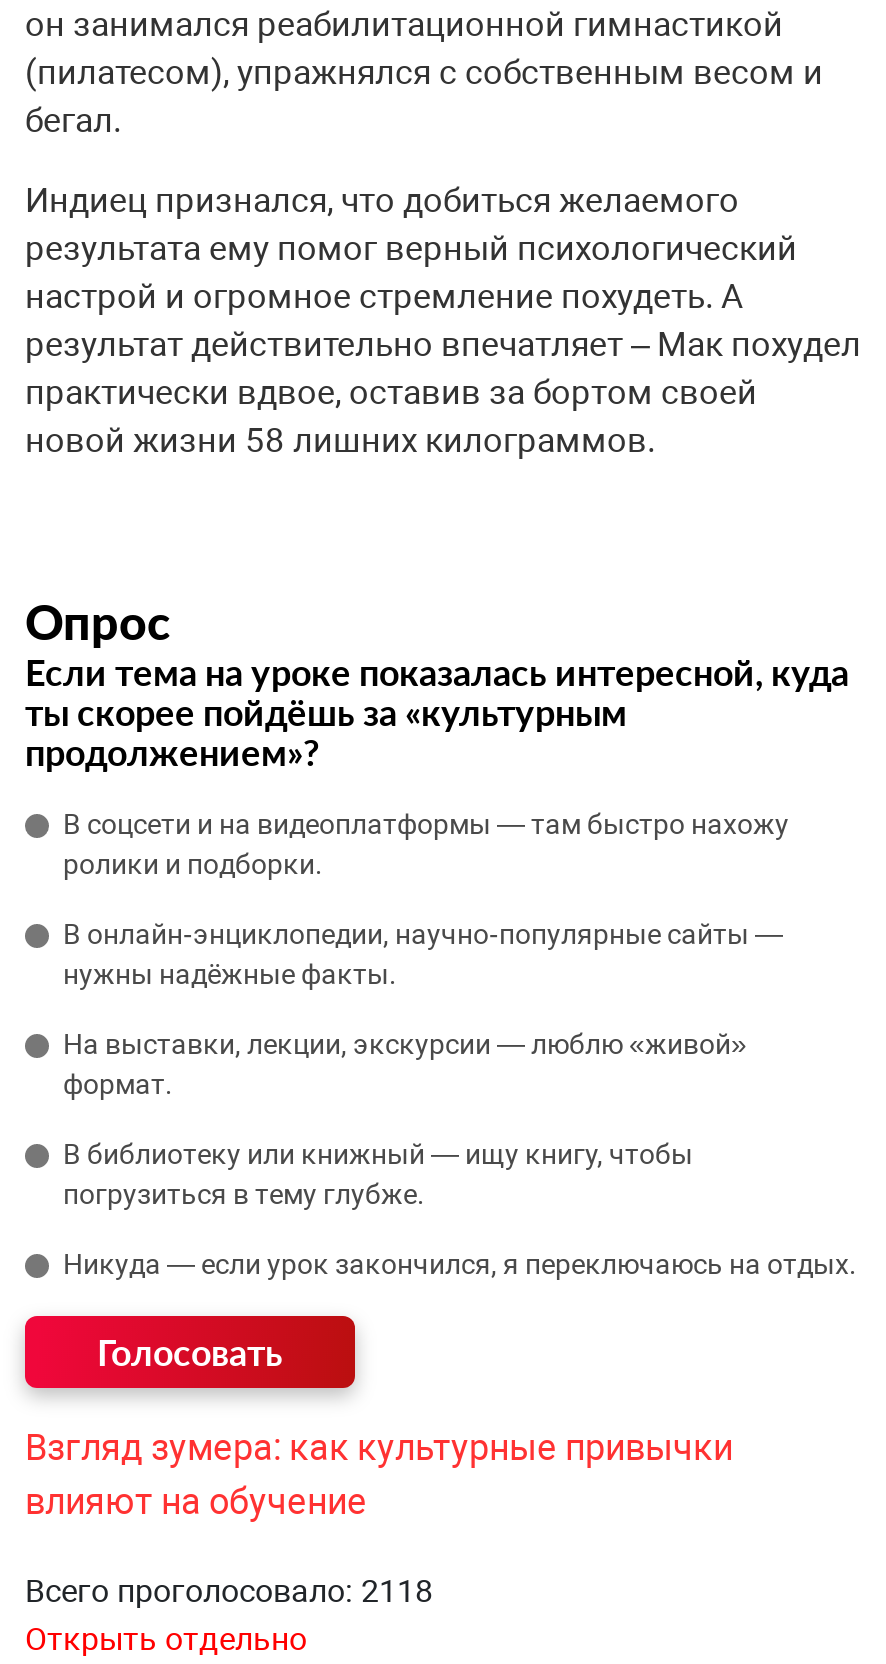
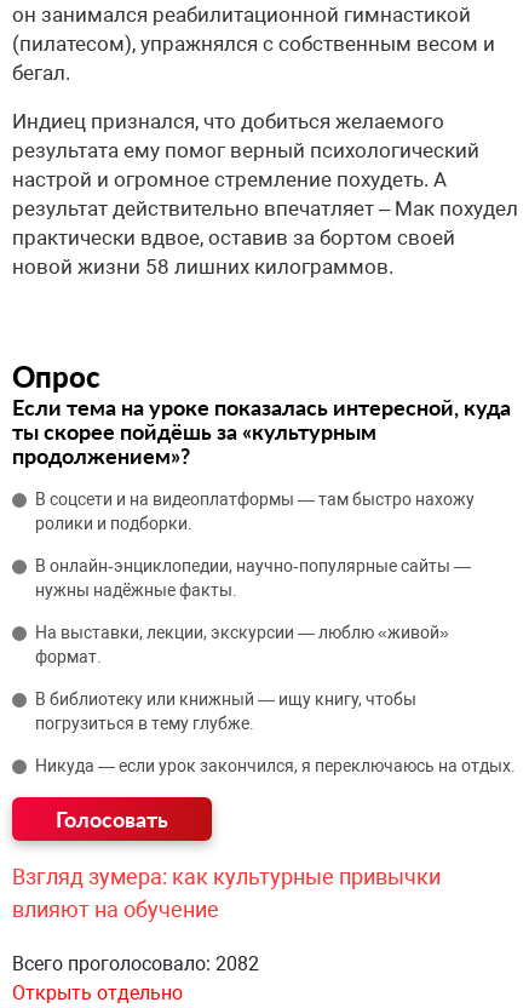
- Всего проголосовало: 2118
+ Всего проголосовало: 2082
